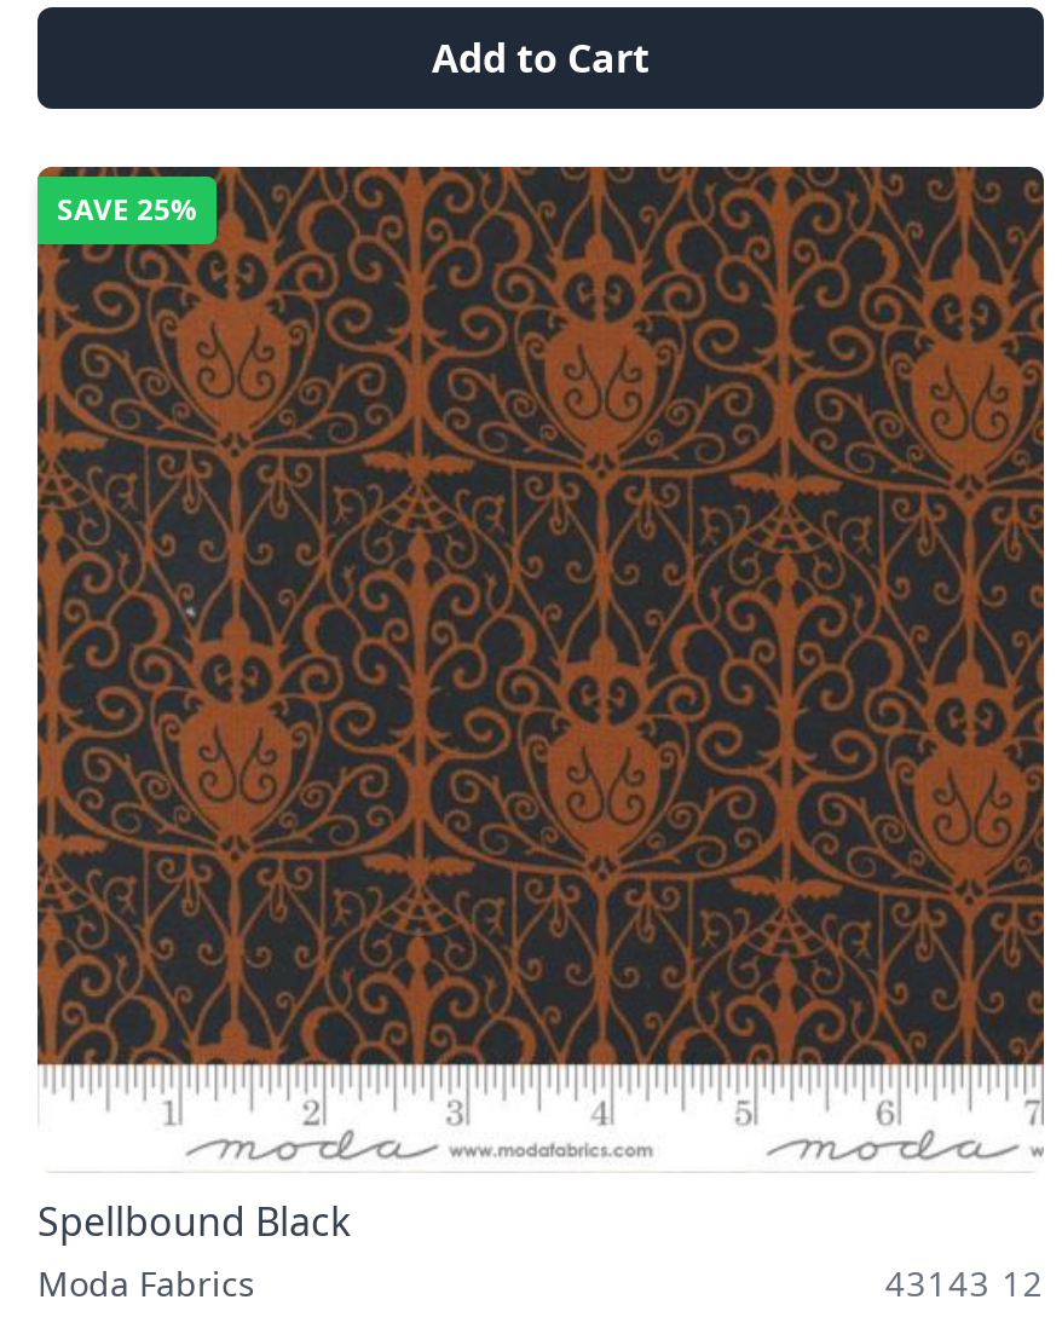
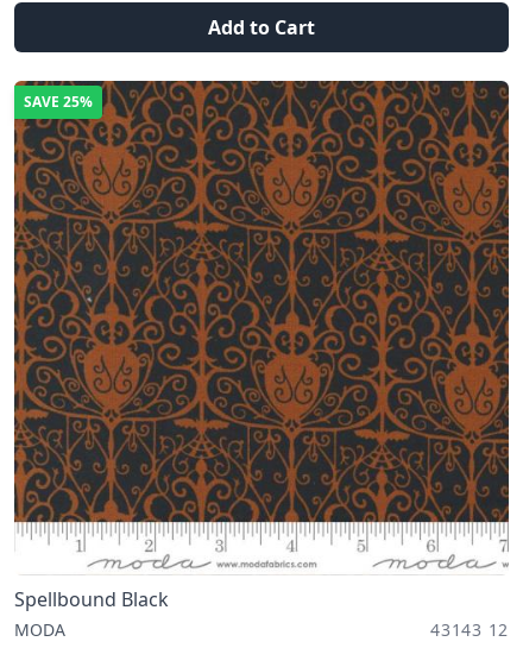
- Moda Fabrics
+ MODA
